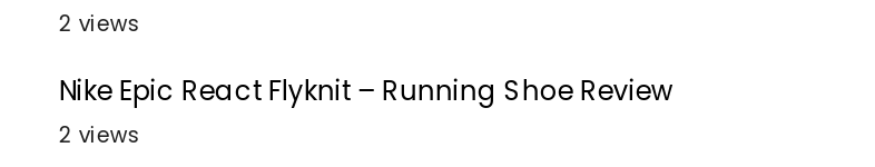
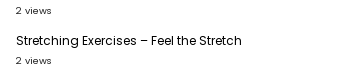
- Nike Epic React Flyknit – Running Shoe Review
+ Stretching Exercises – Feel the Stretch
